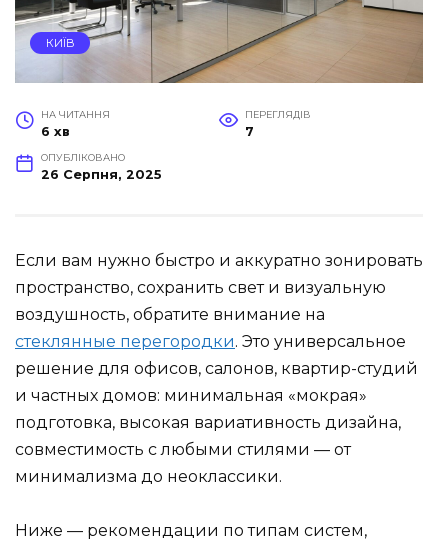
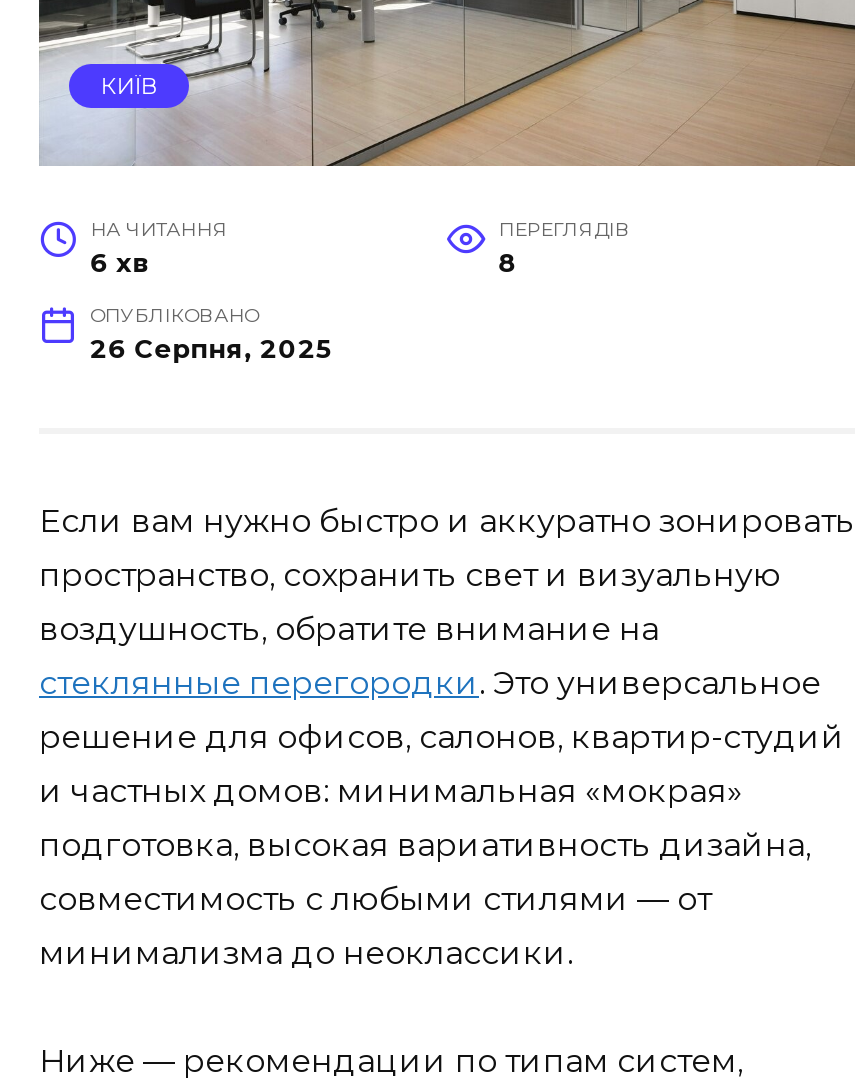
- 7
+ 8
